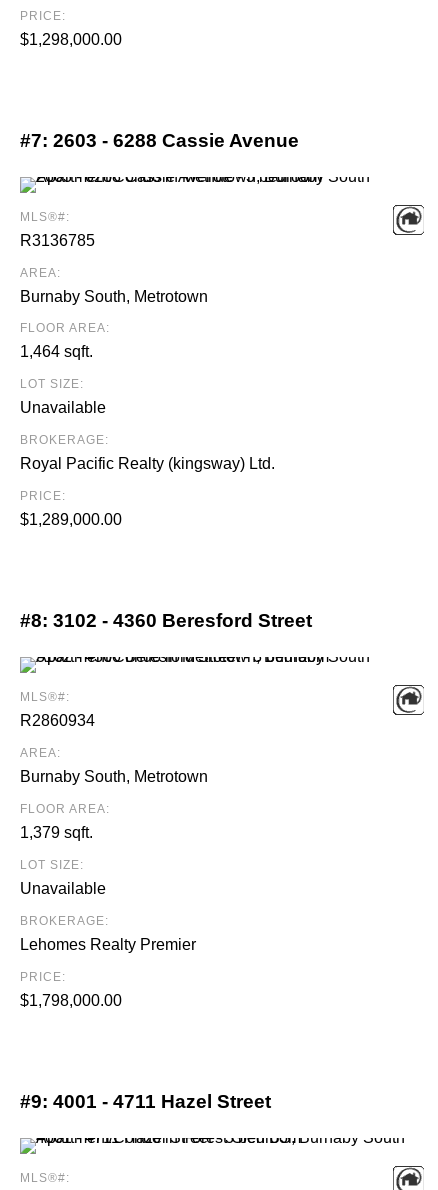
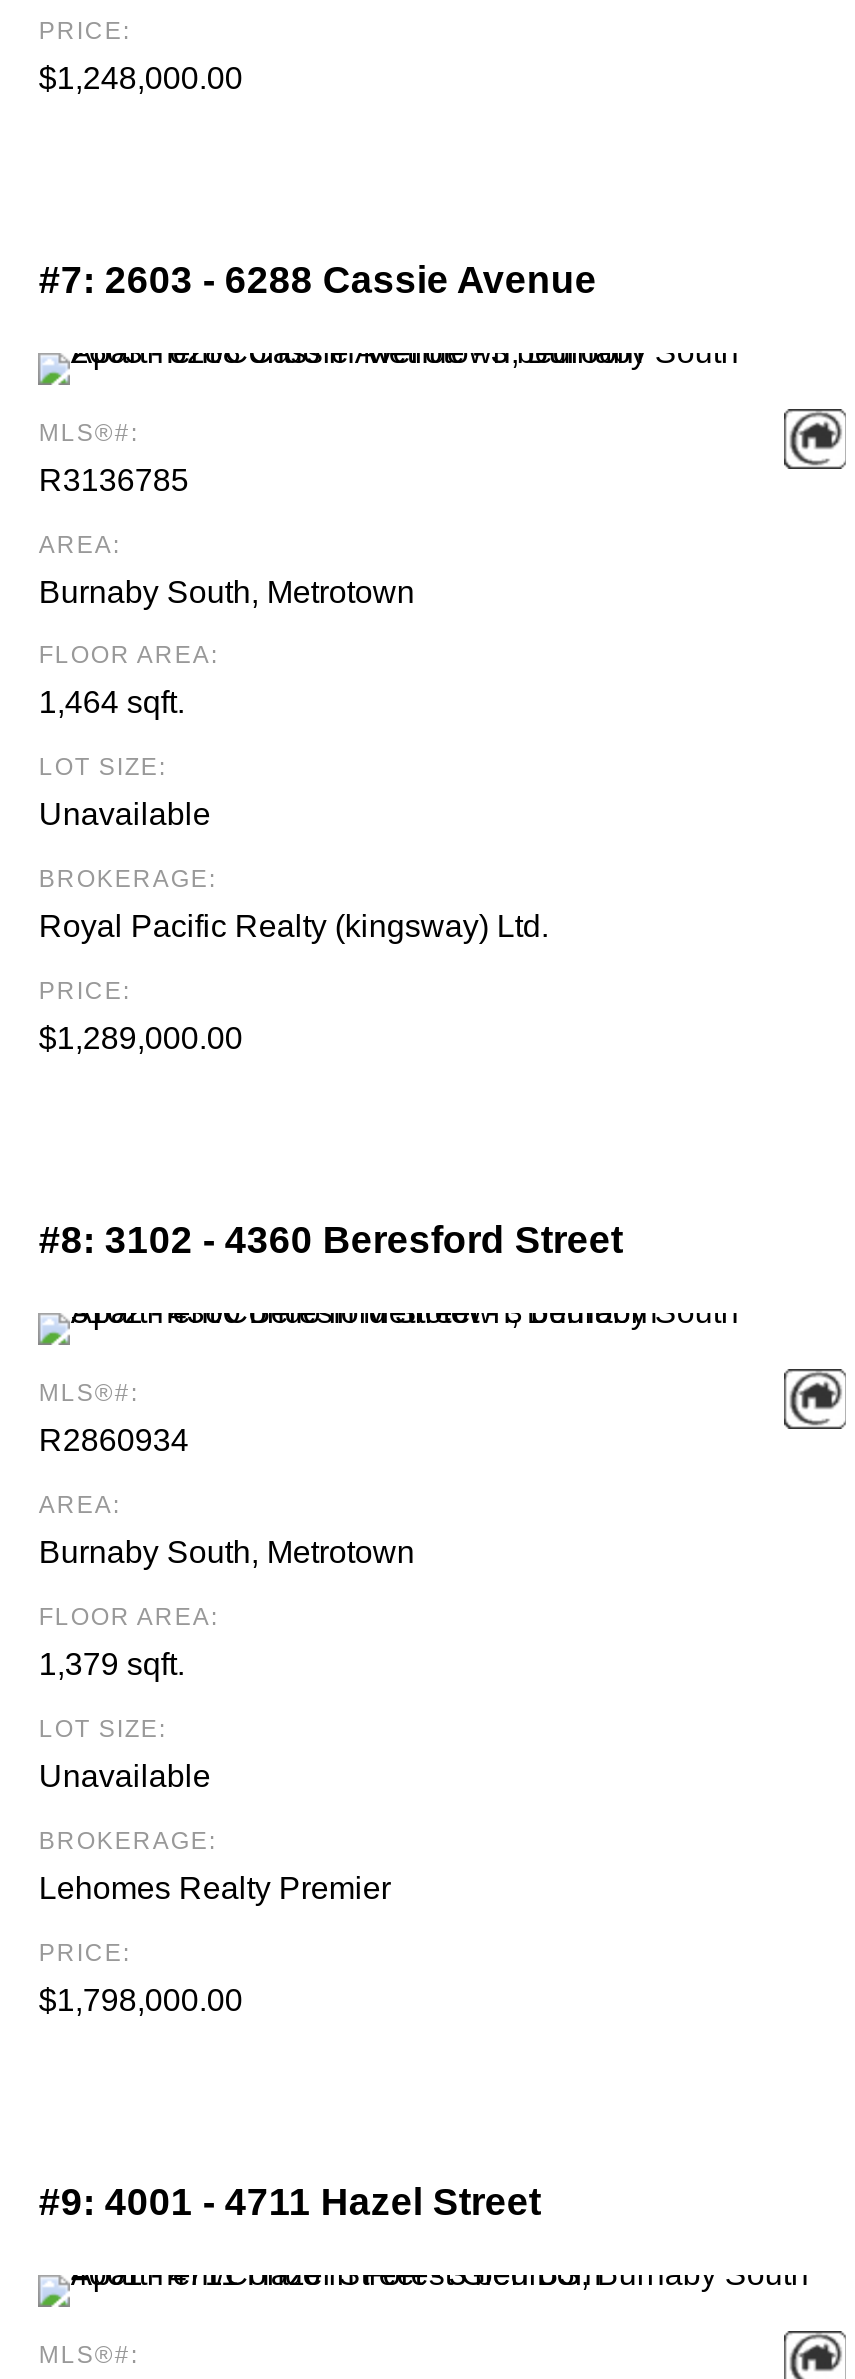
- $1,298,000.00
+ $1,248,000.00
